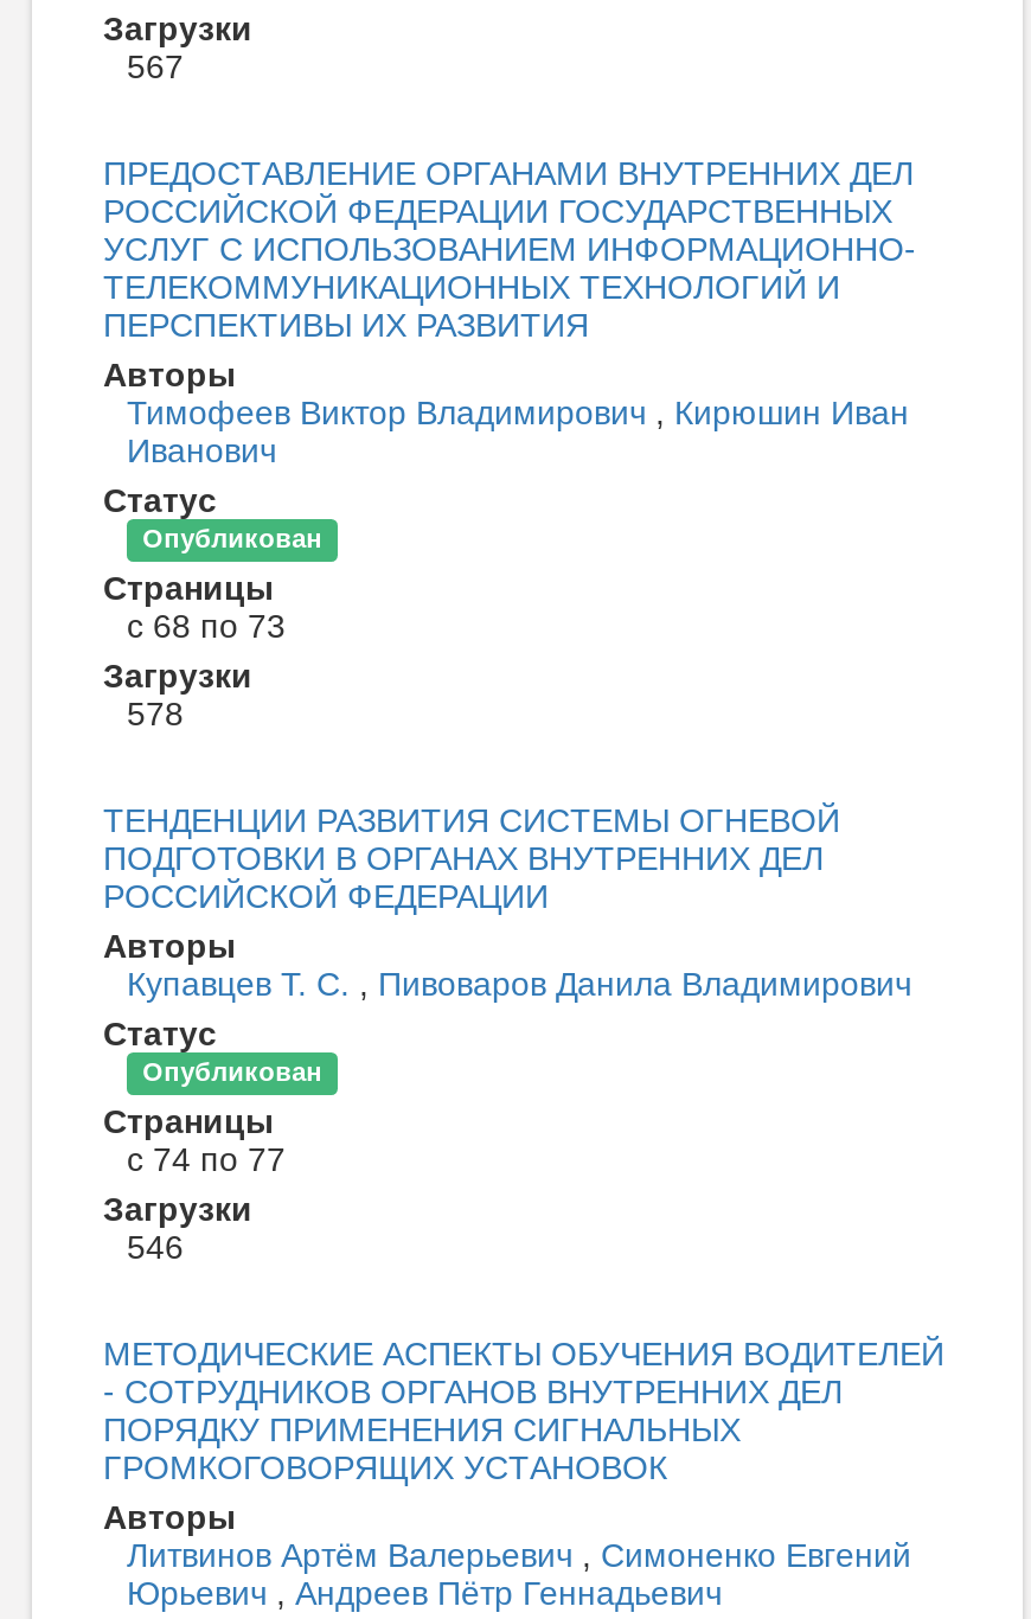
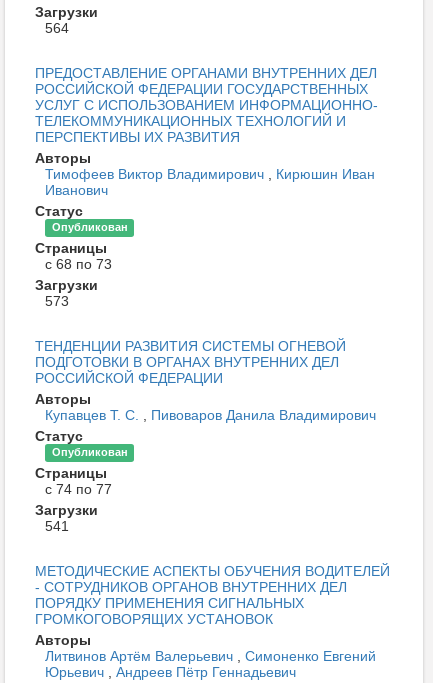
- 567
+ 564

- 578
+ 573

- 546
+ 541
